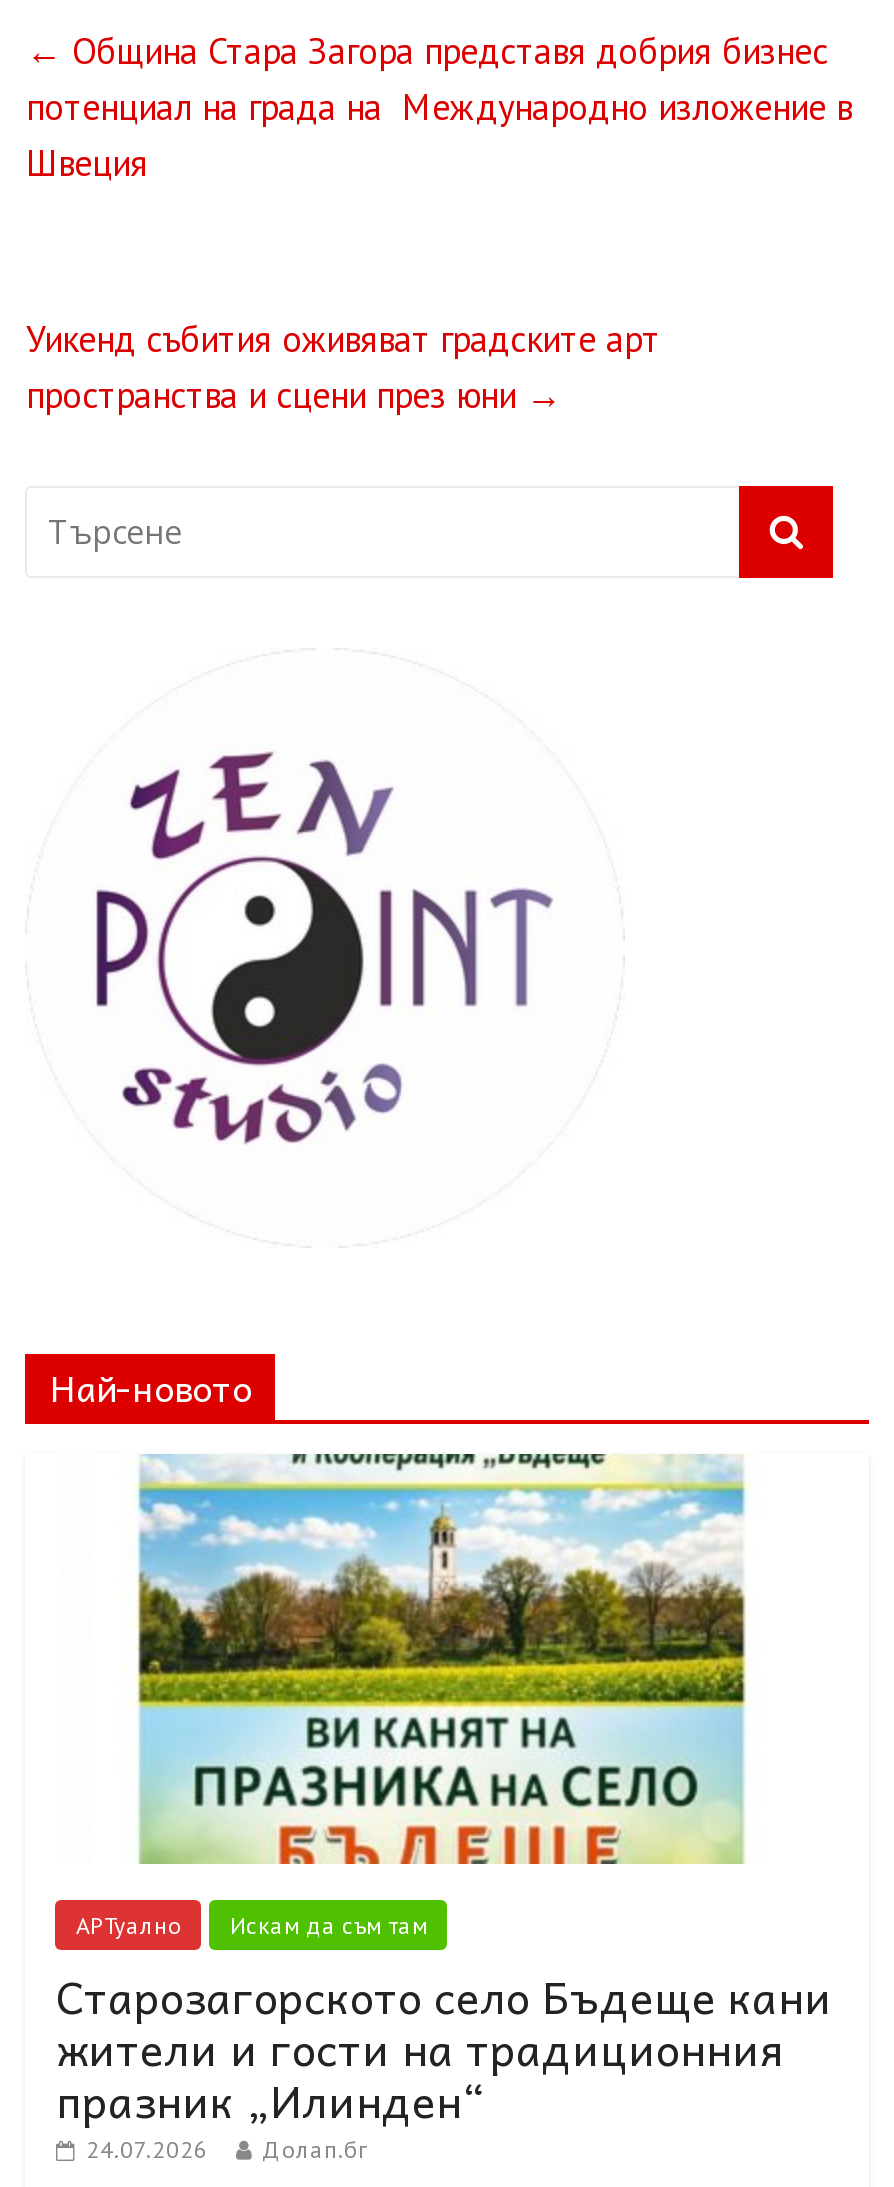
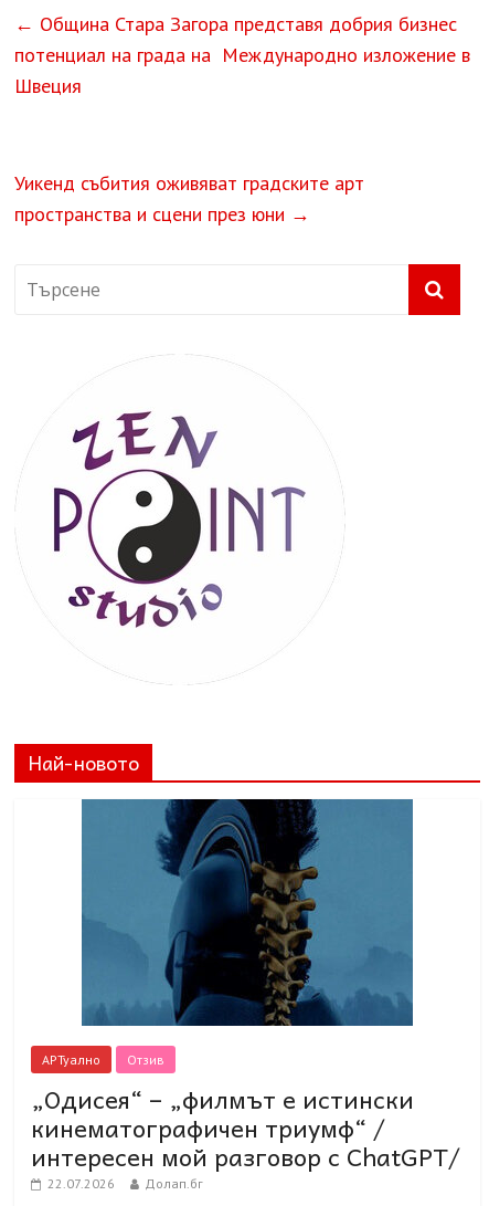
- [image]
- Искам да съм там
- Старозагорското село Бъдеще кани
- жители и гости на традиционния
- празник „Илинден“
- 24.07.2026
+ [image]
+ Отзив
+ „Одисея“ – „филмът е истински
+ кинематографичен триумф“ /
+ интересен мой разговор с ChatGPT/
+ 22.07.2026
